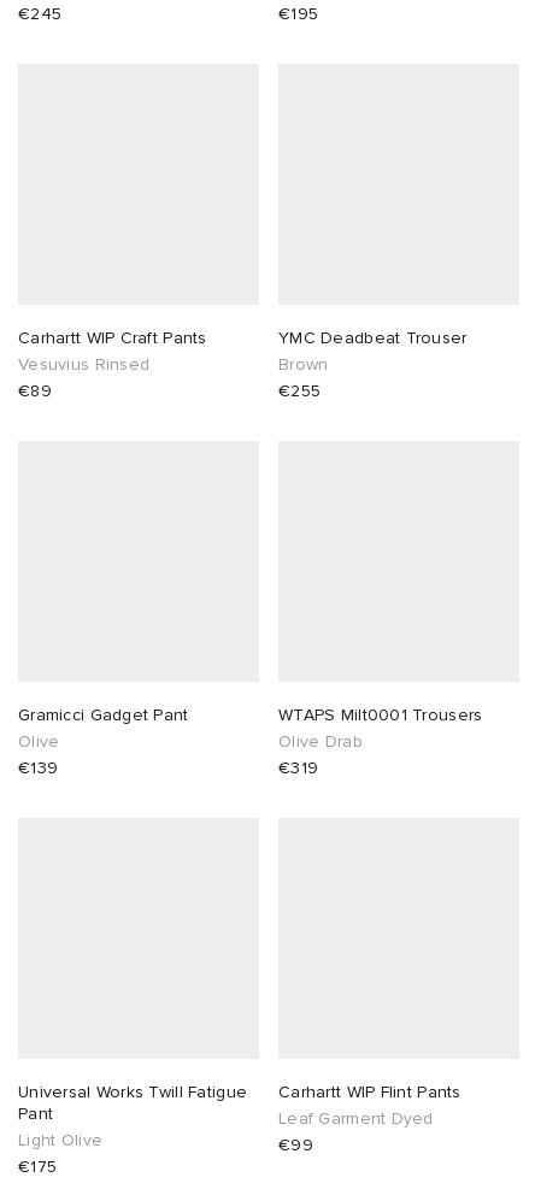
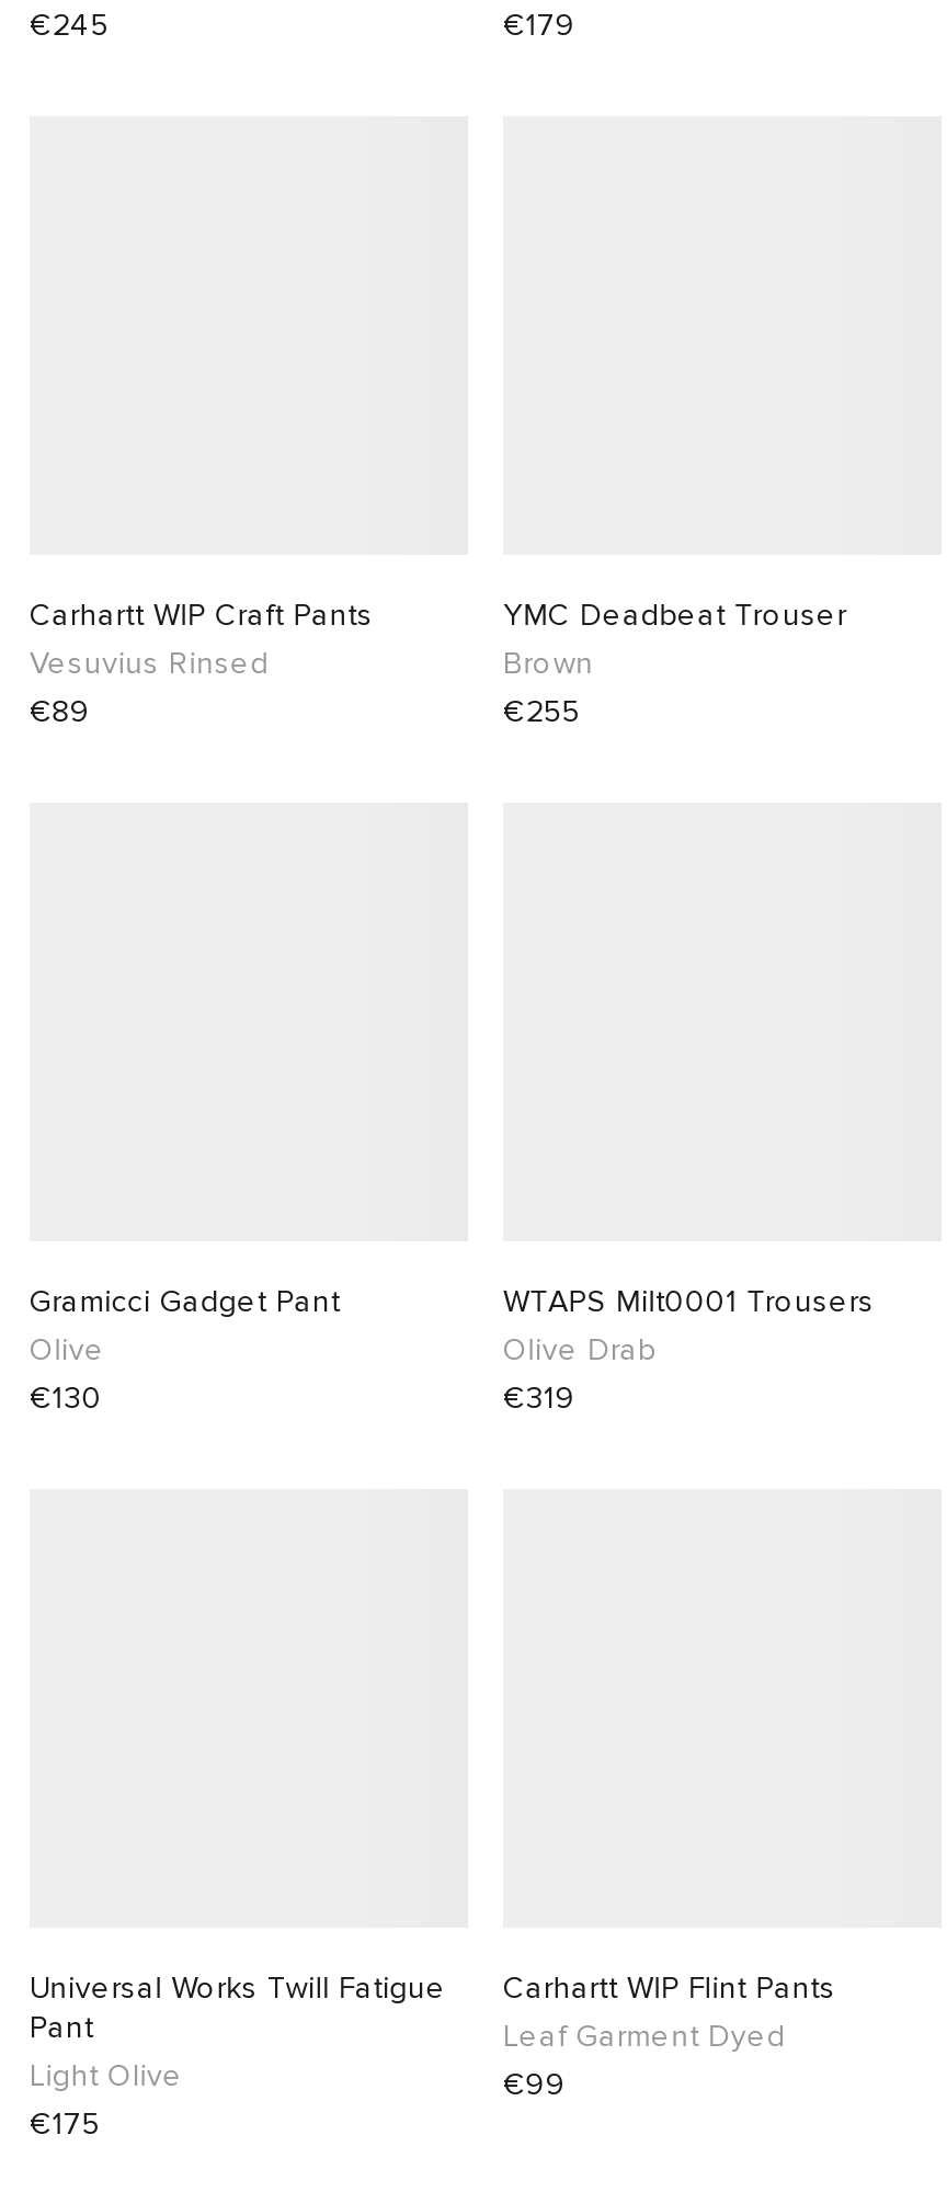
- €195
+ €179

- €139
+ €130
